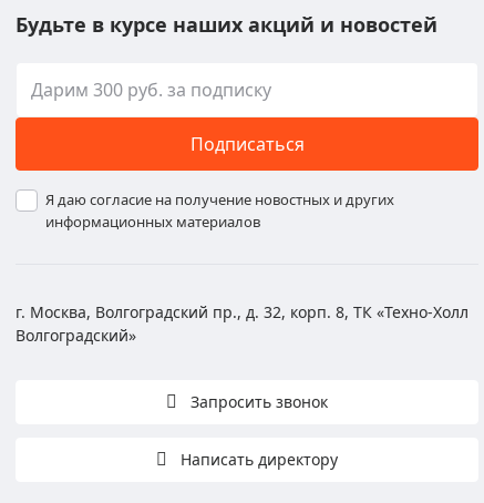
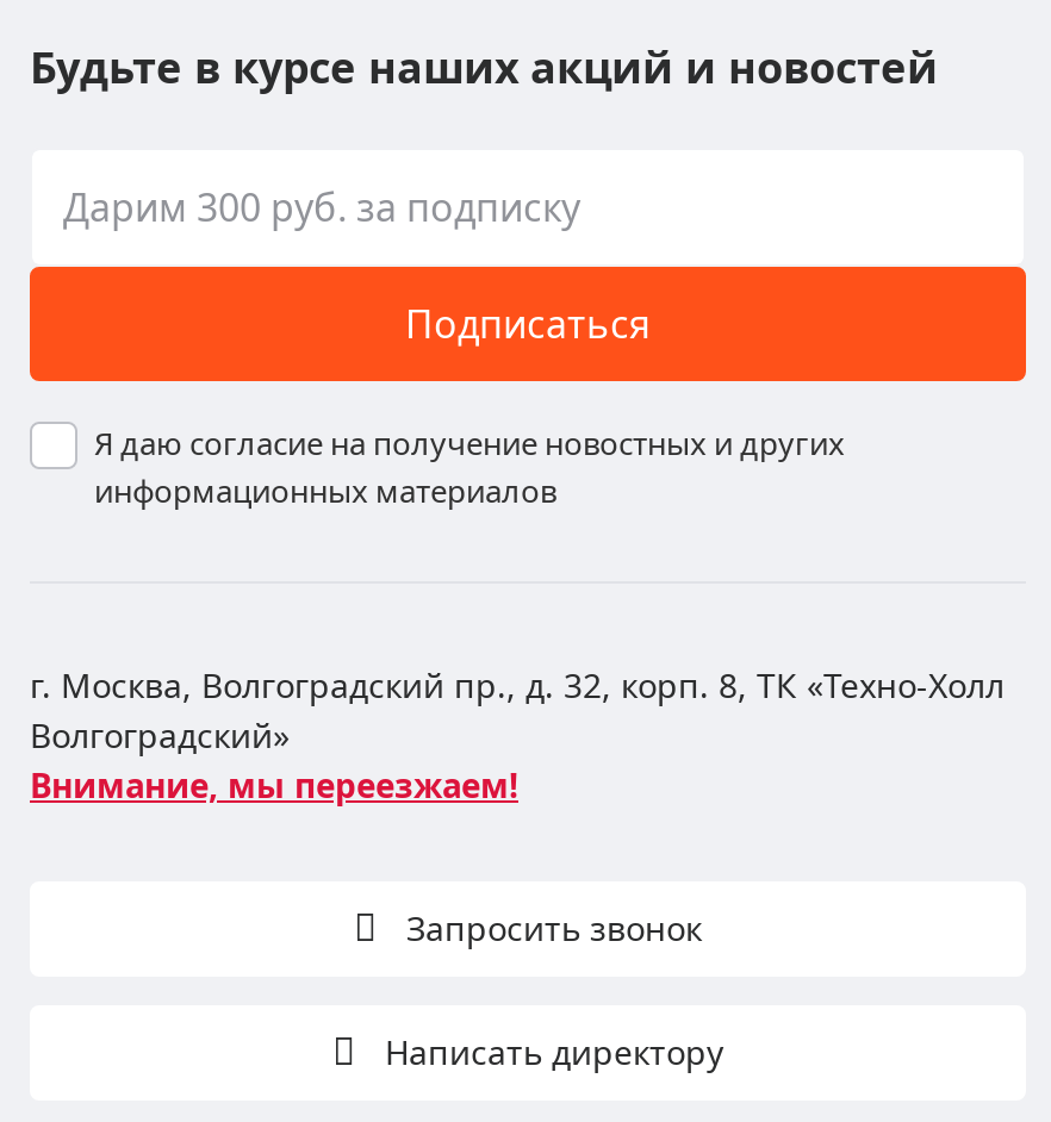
+ Внимание, мы переезжаем!
